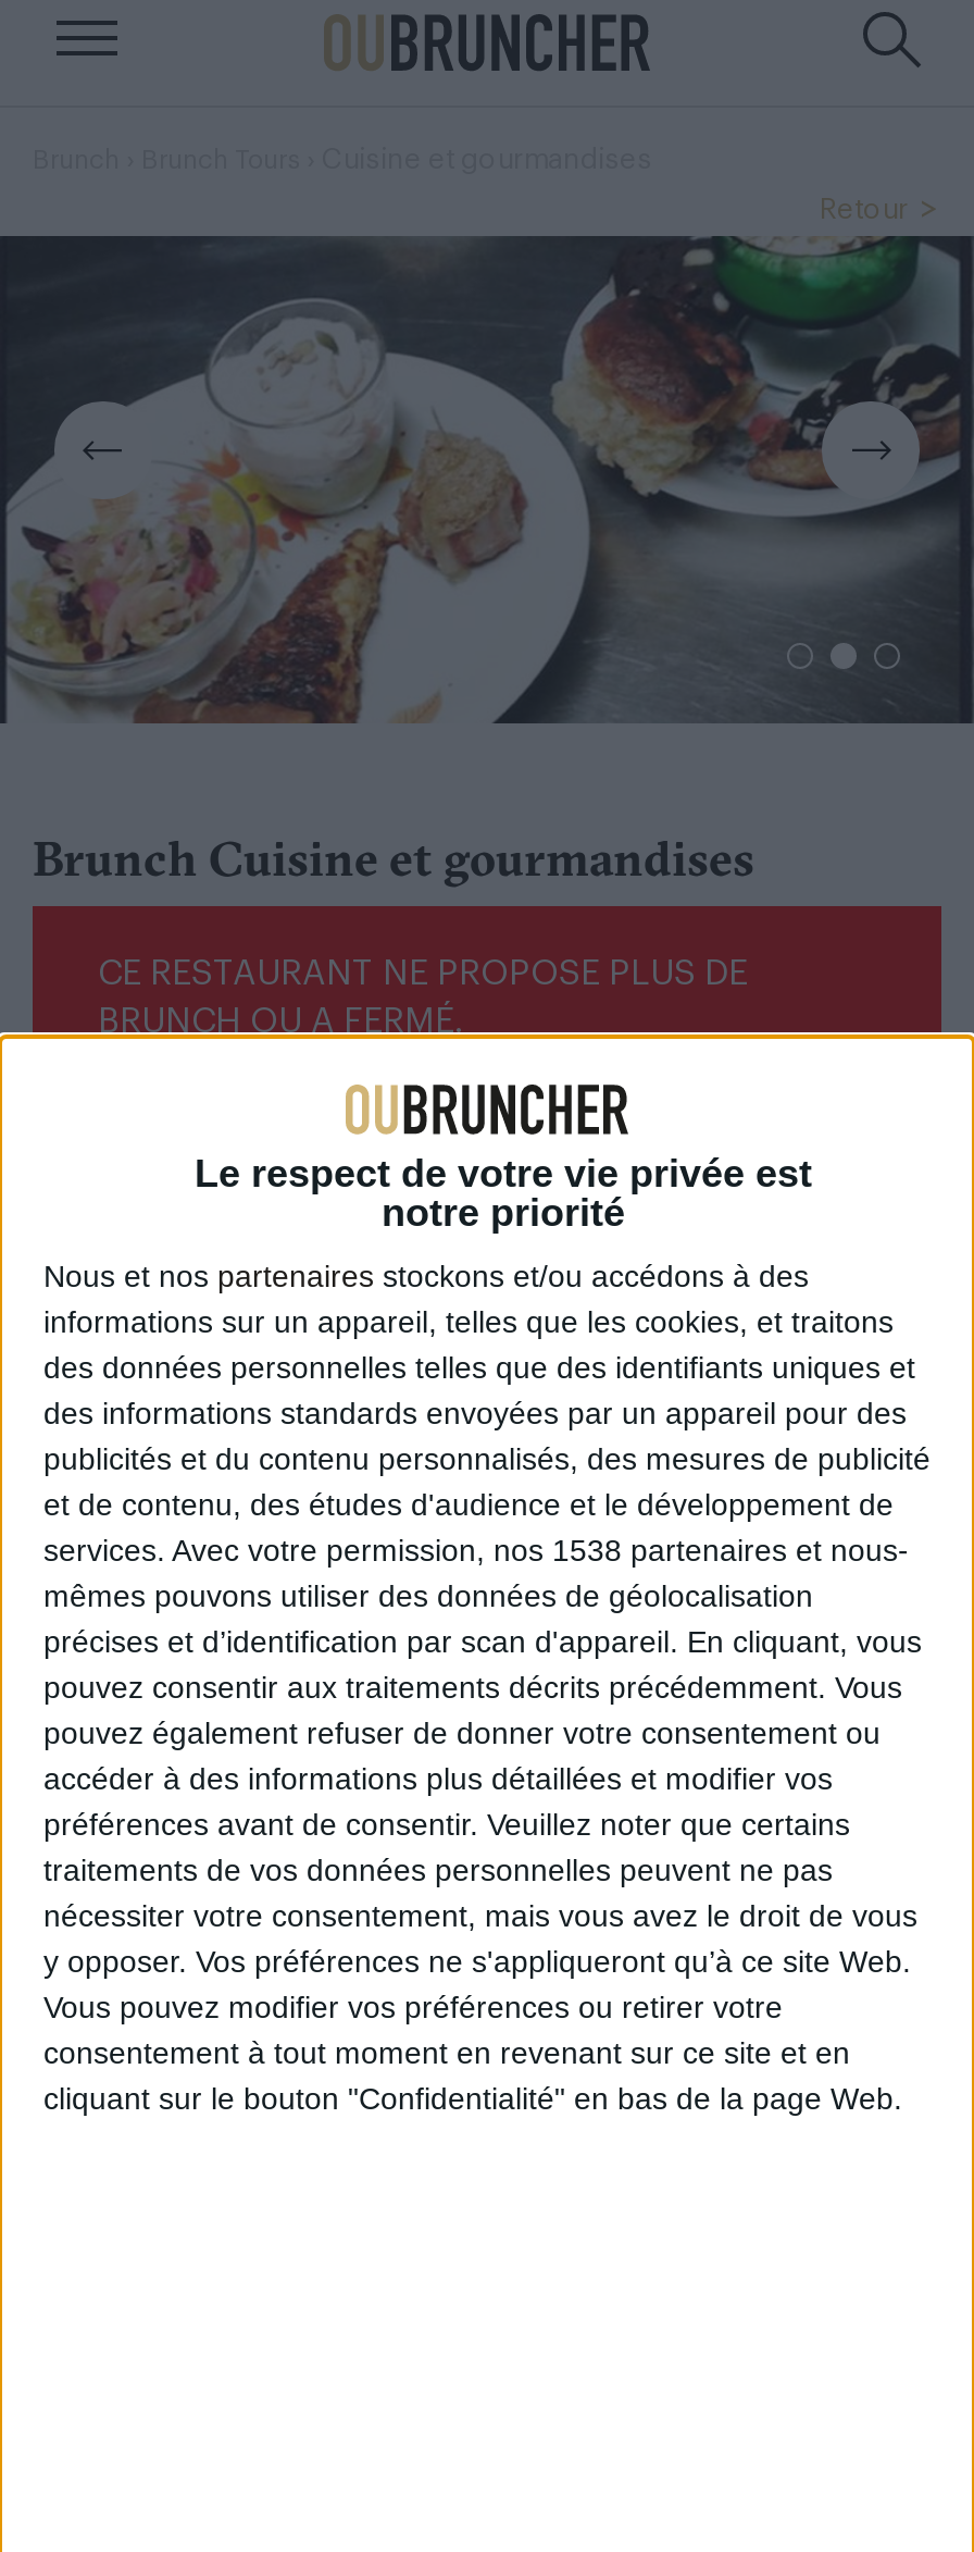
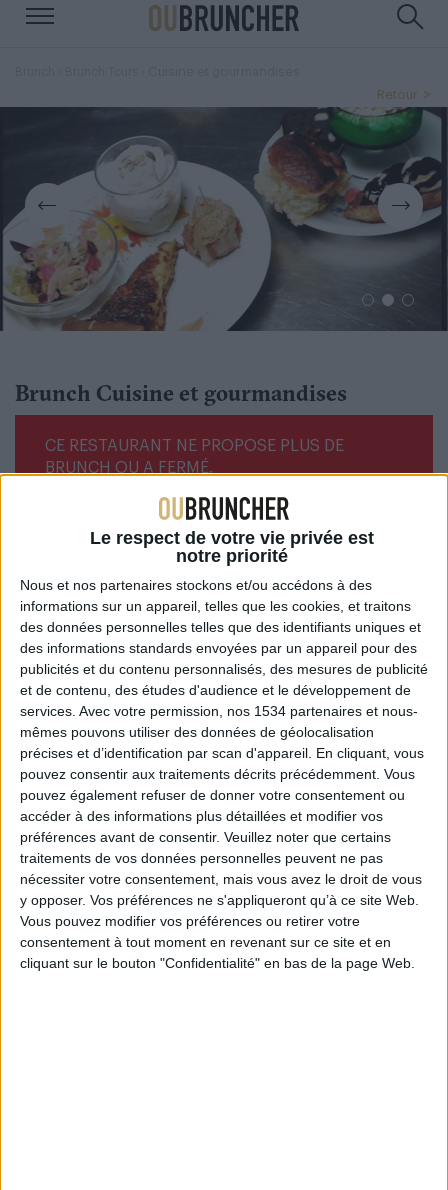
- services. Avec votre permission, nos 1538 partenaires et nous-
+ services. Avec votre permission, nos 1534 partenaires et nous-
